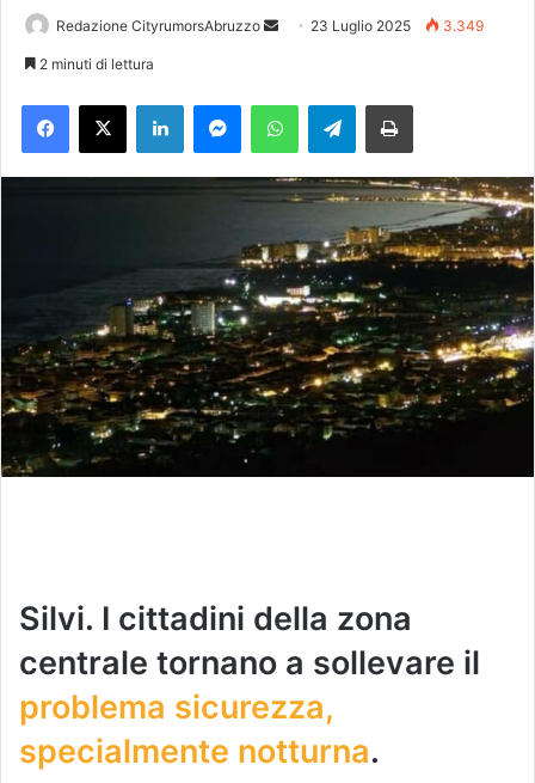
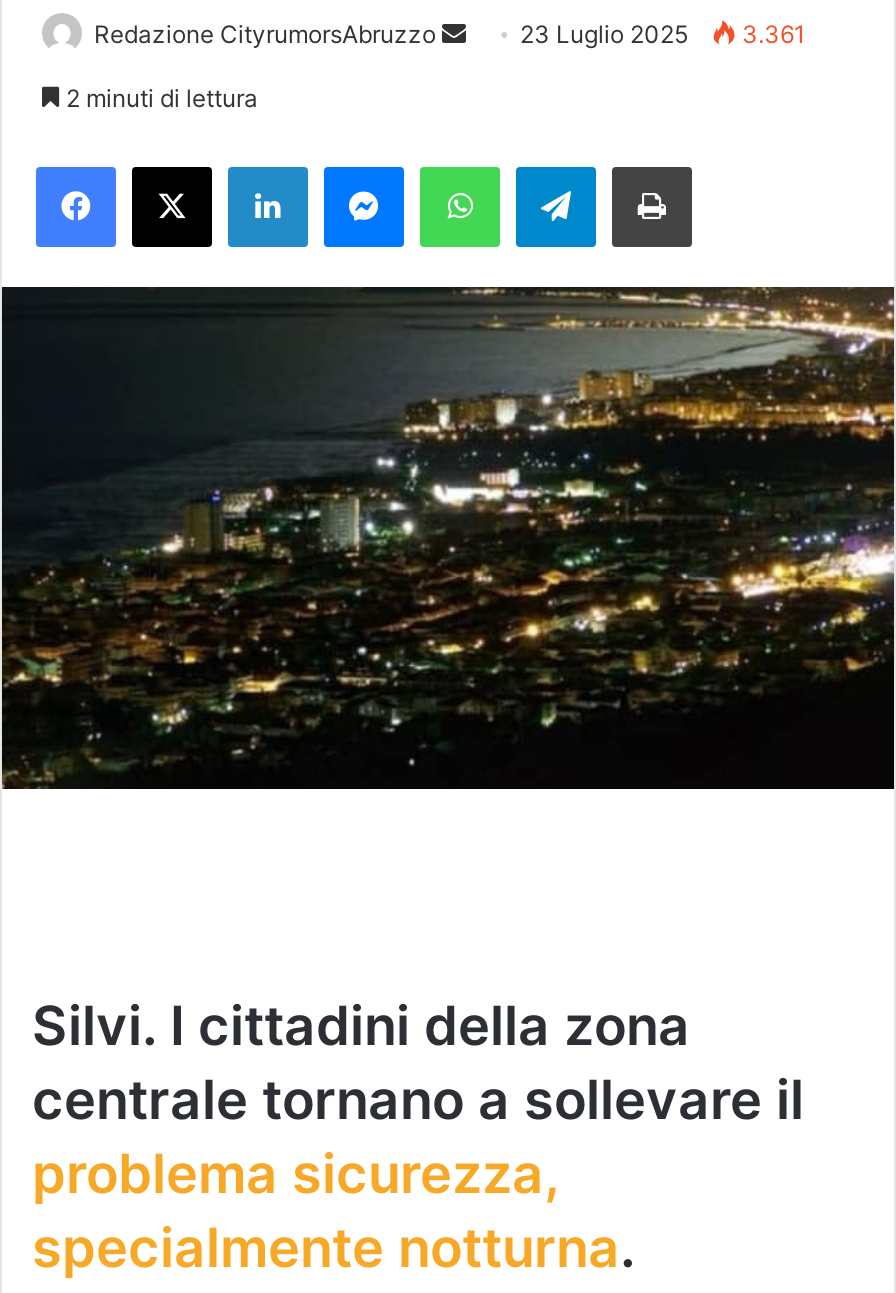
- 3.349
+ 3.361
